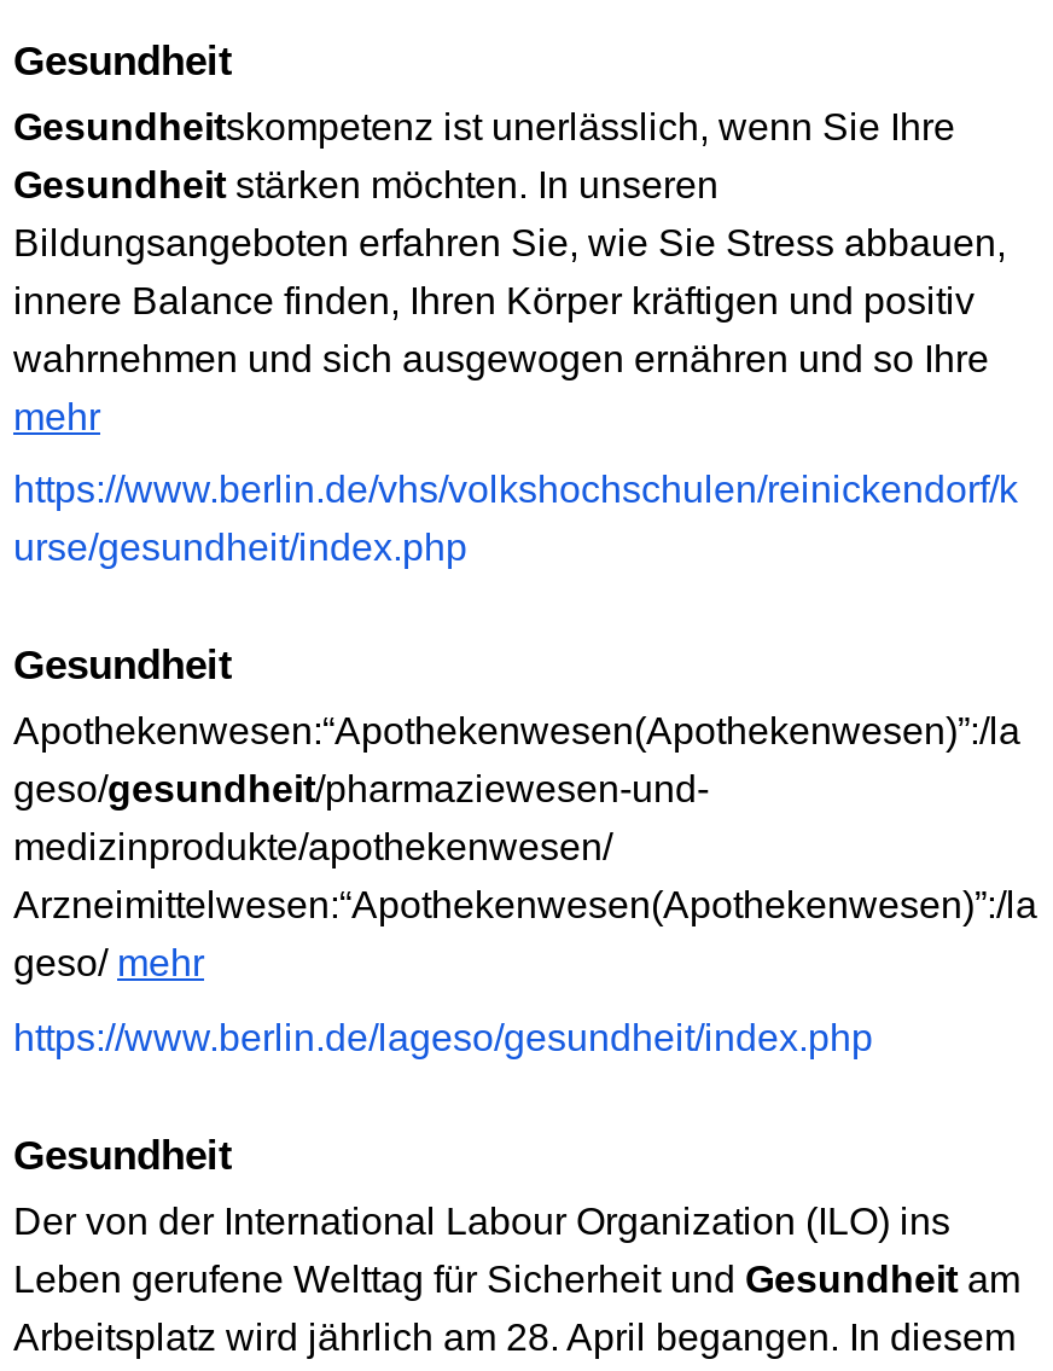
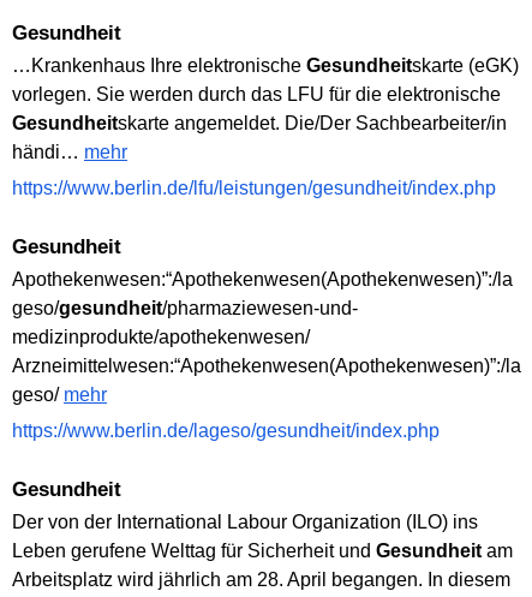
- Gesundheitskompetenz ist unerlässlich, wenn Sie Ihre
- Gesundheit stärken möchten. In unseren
- Bildungsangeboten erfahren Sie, wie Sie Stress abbauen,
- innere Balance finden, Ihren Körper kräftigen und positiv
- wahrnehmen und sich ausgewogen ernähren und so Ihre
- mehr
+ …Krankenhaus Ihre elektronische Gesundheitskarte (eGK)
+ vorlegen. Sie werden durch das LFU für die elektronische
+ Gesundheitskarte angemeldet. Die/Der Sachbearbeiter/in
+ händi… mehr

- https://www.berlin.de/vhs/volkshochschulen/reinickendorf/k
- urse/gesundheit/index.php
+ https://www.berlin.de/lfu/leistungen/gesundheit/index.php
